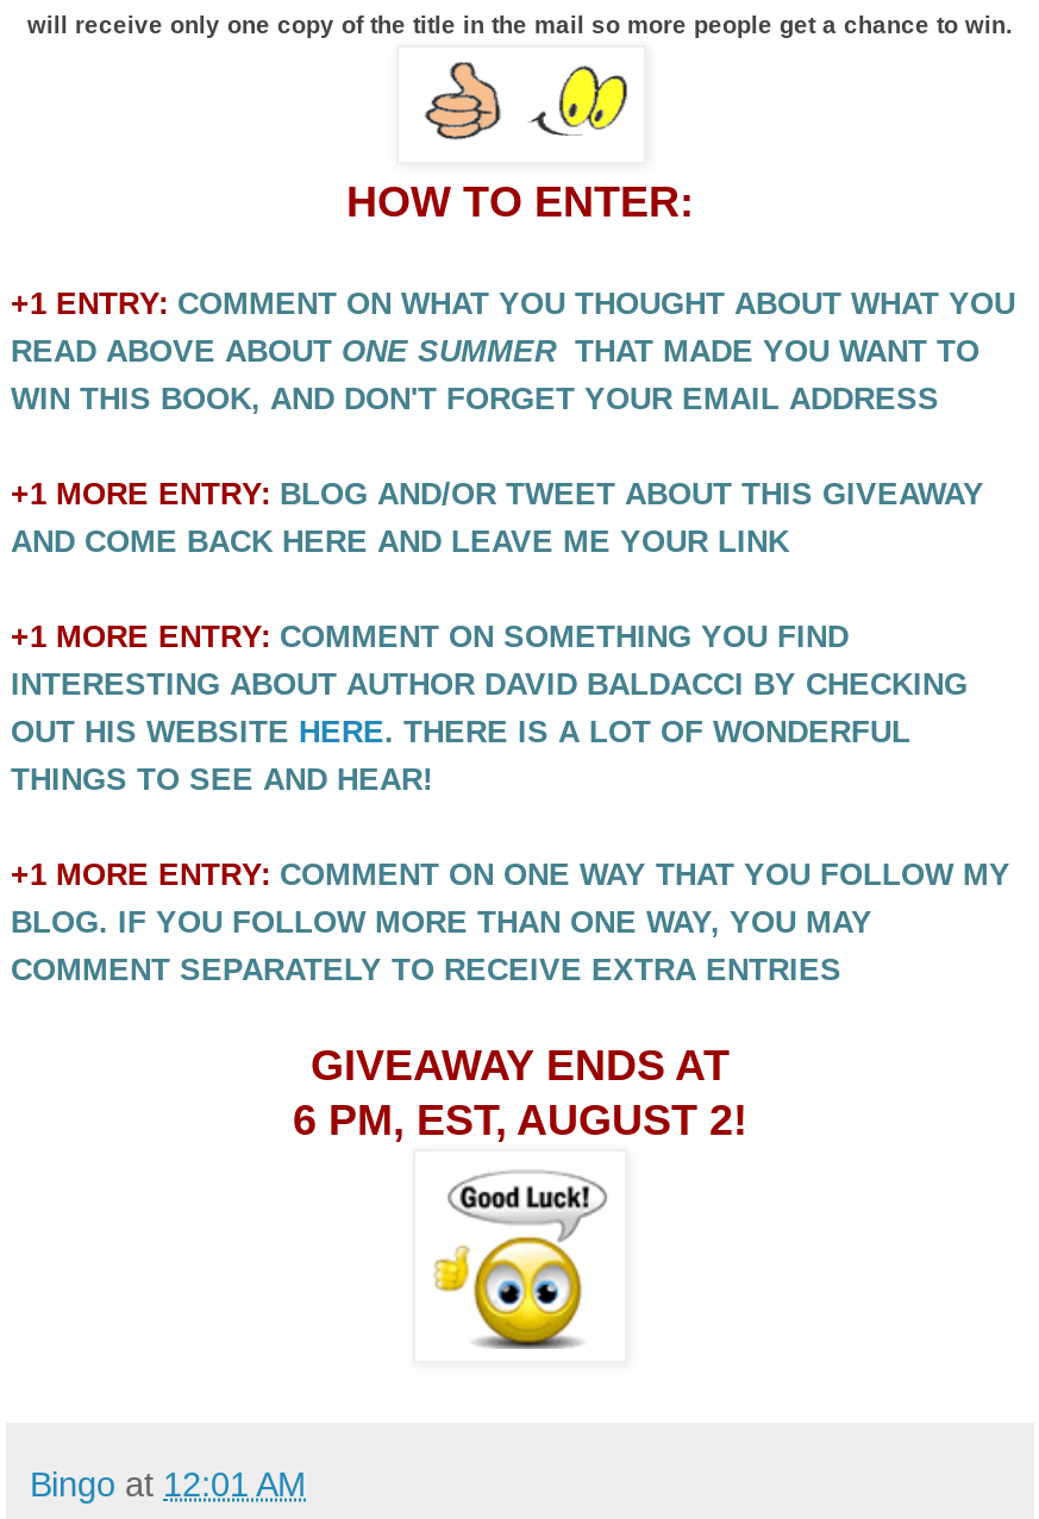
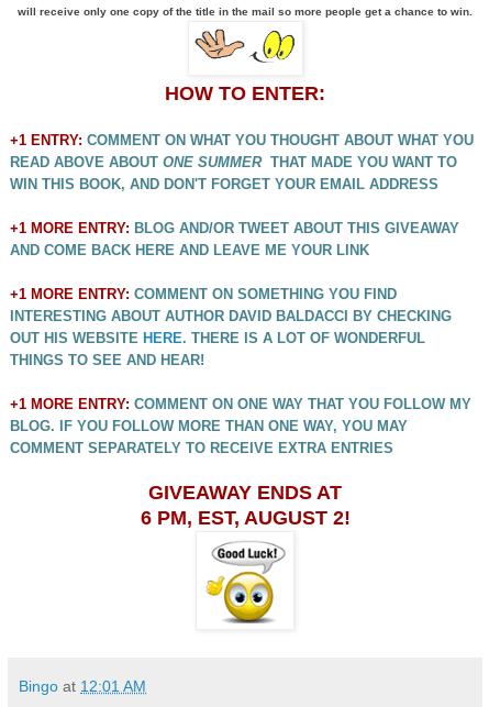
- [image]
+ [image]
